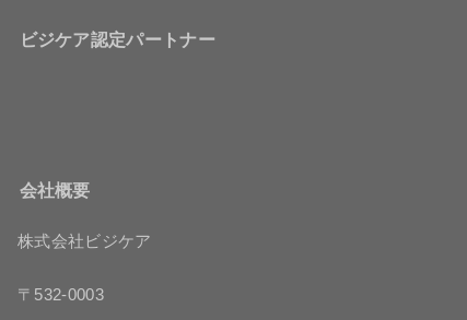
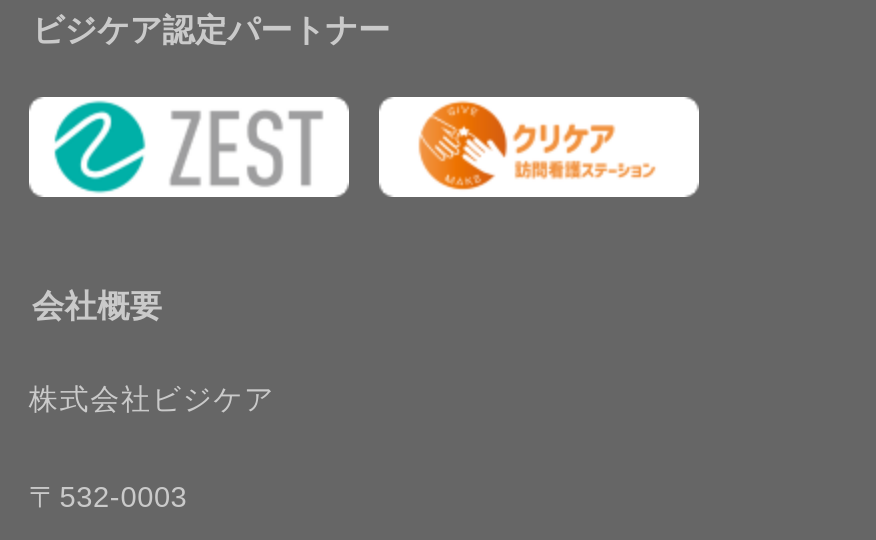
+ [image]

+ [image]
